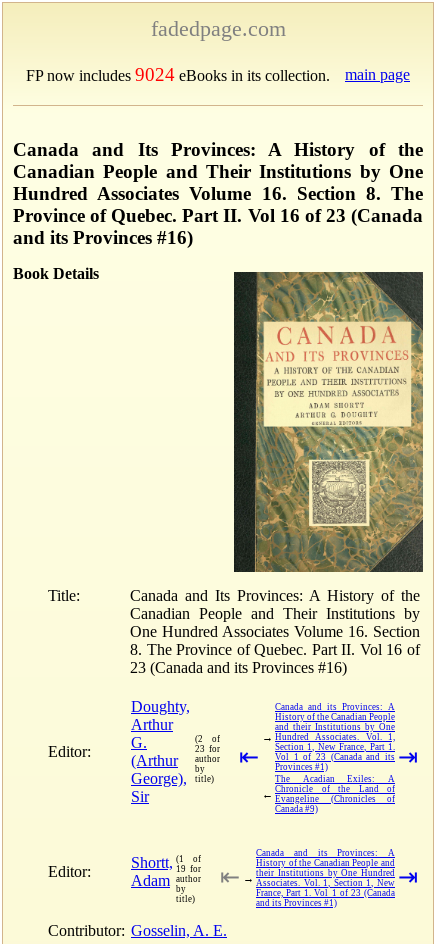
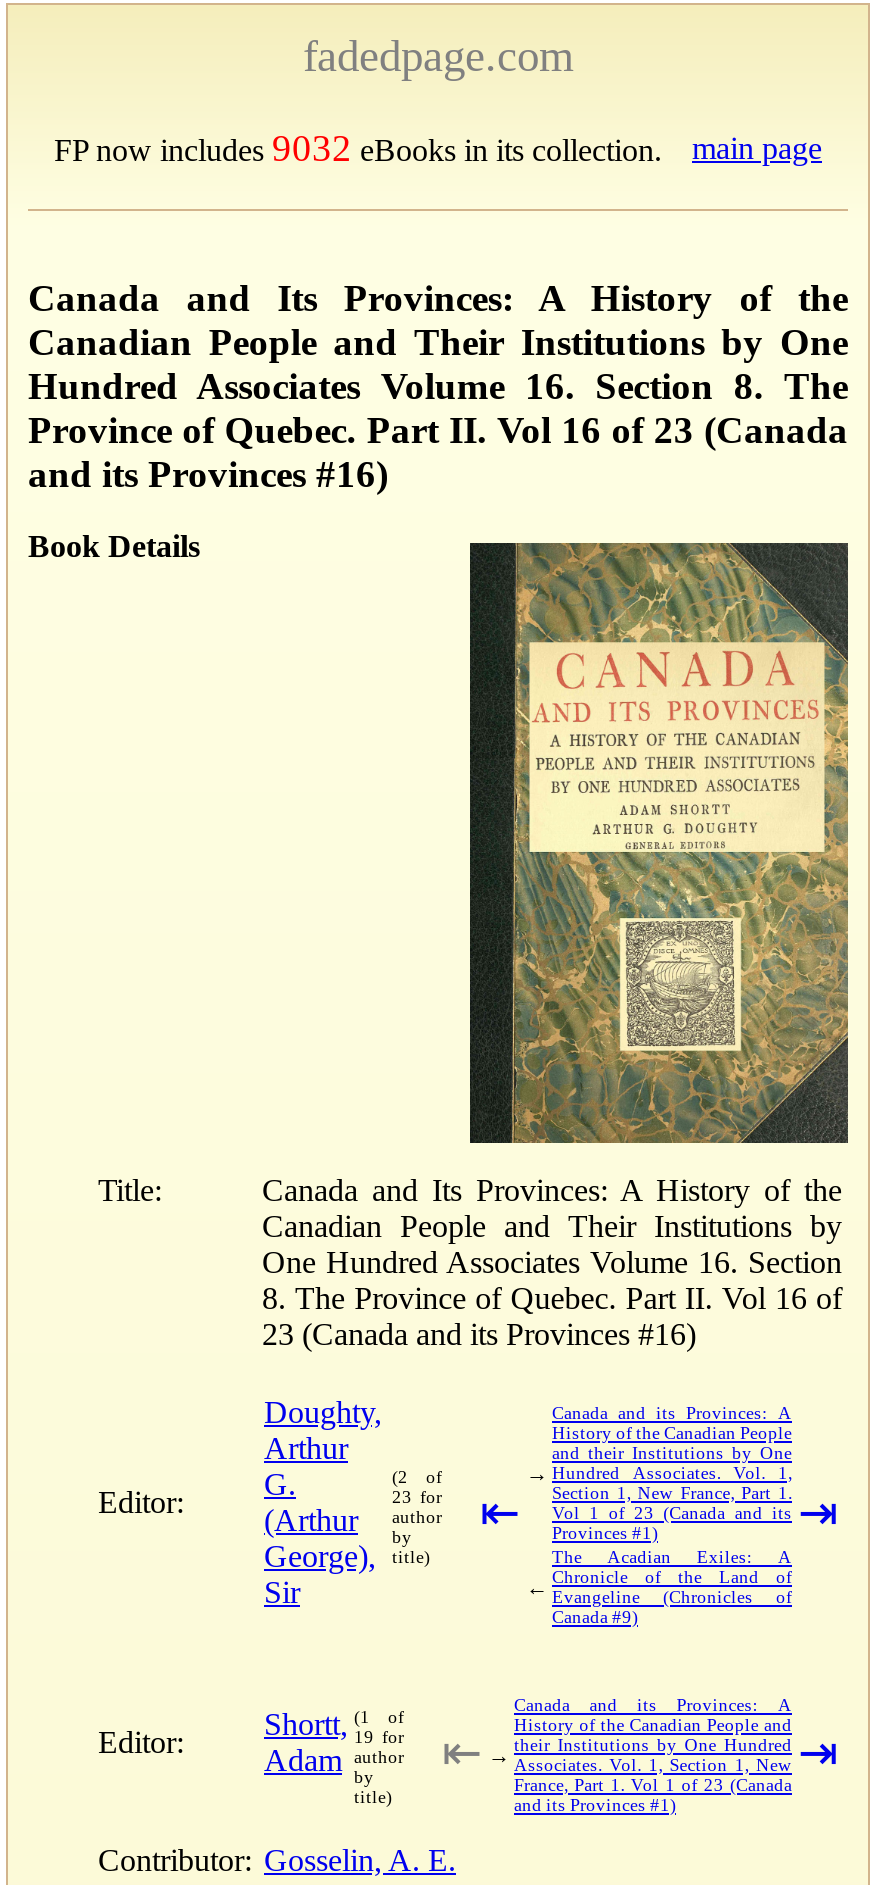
- FP now includes 9024 eBooks in its collection.
+ FP now includes 9032 eBooks in its collection.
